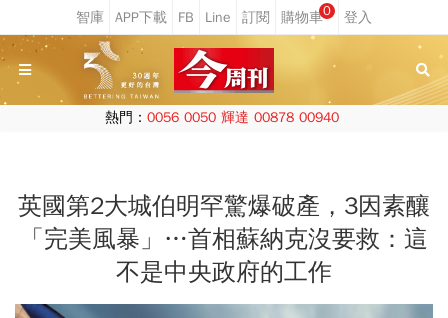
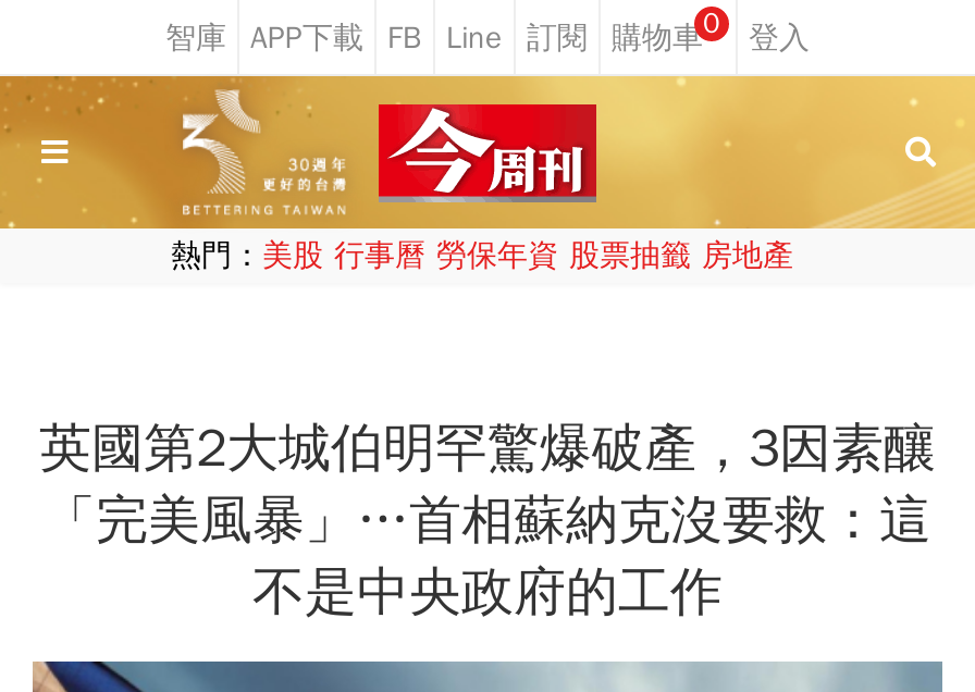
- 熱門：0056 0050 輝達 00878 00940
+ 熱門：美股 行事曆 勞保年資 股票抽籤 房地產
